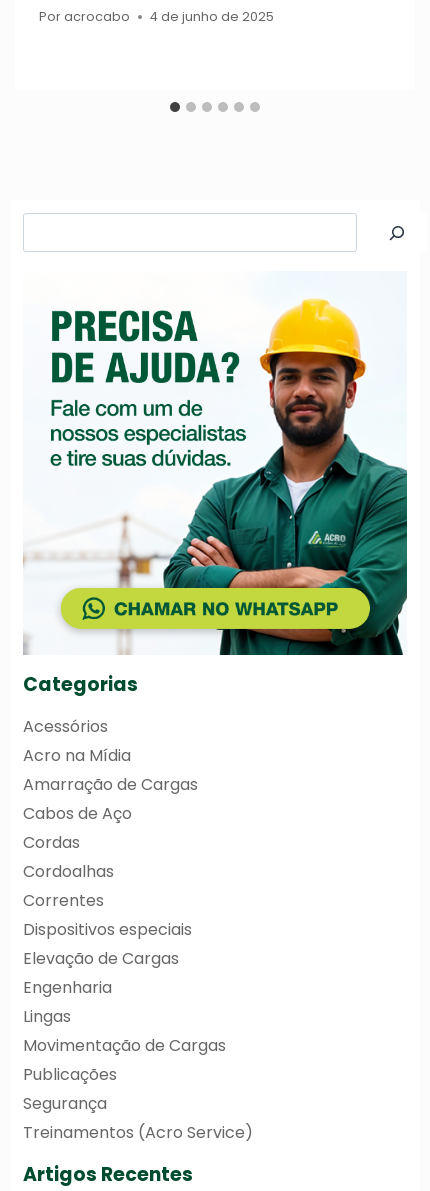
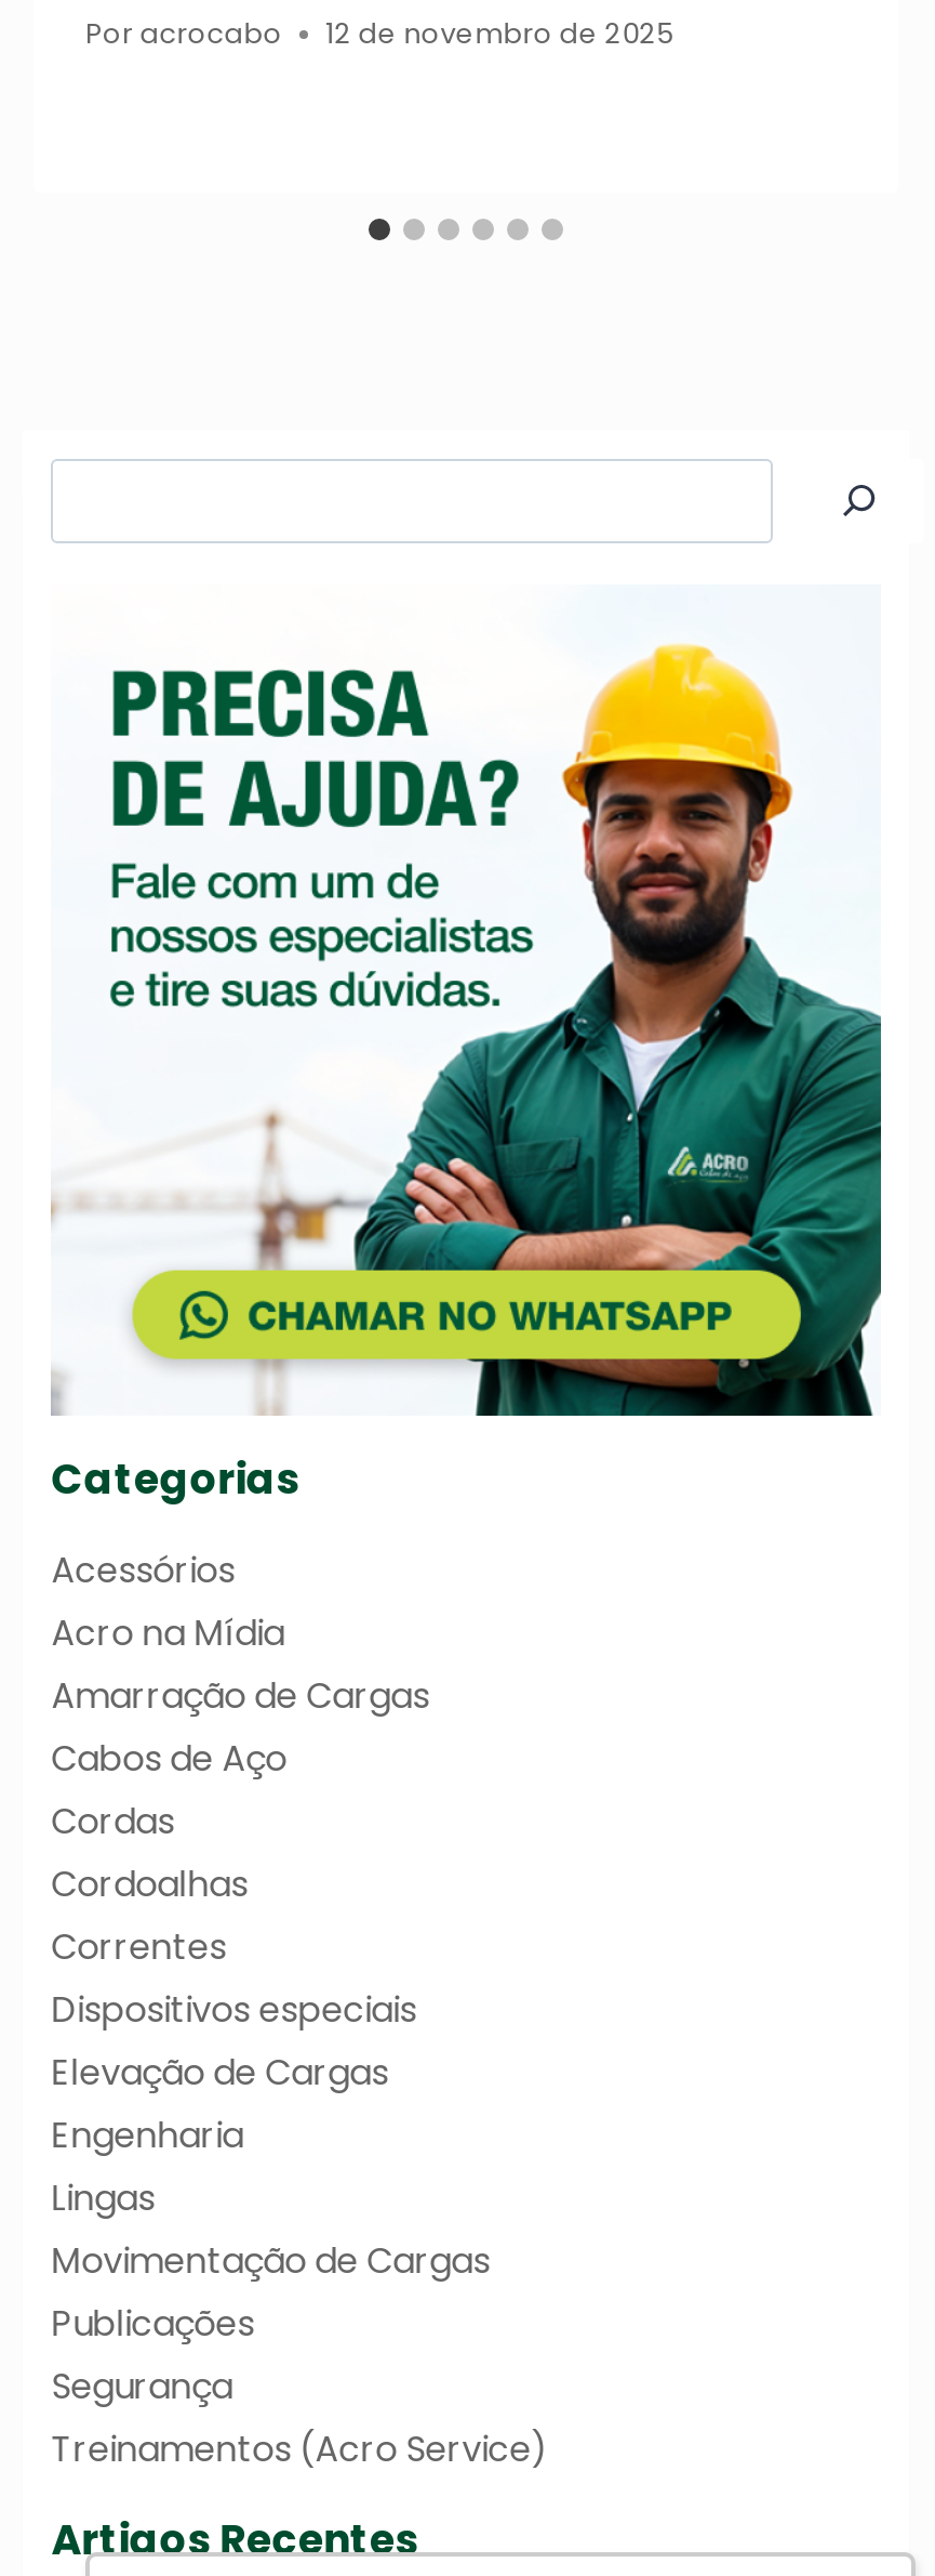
- 4 de junho de 2025
+ 12 de novembro de 2025
